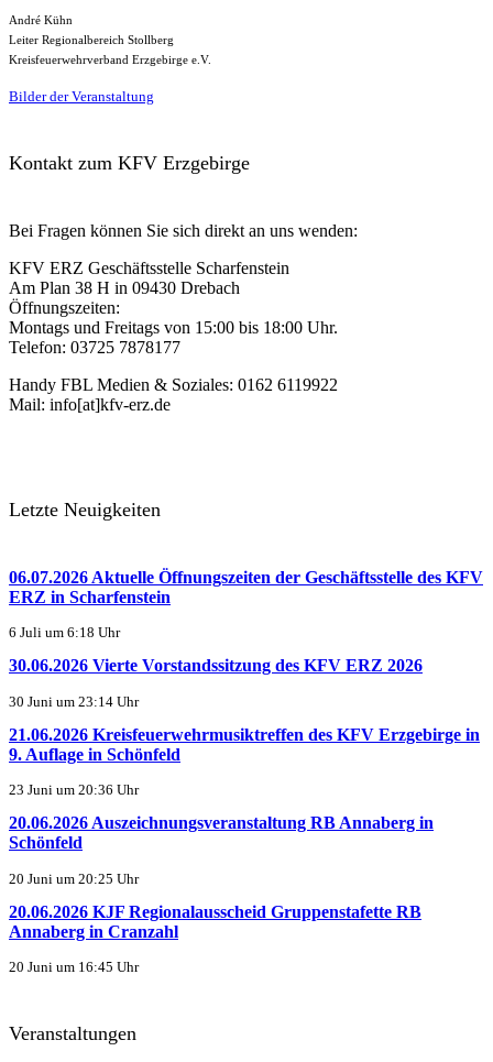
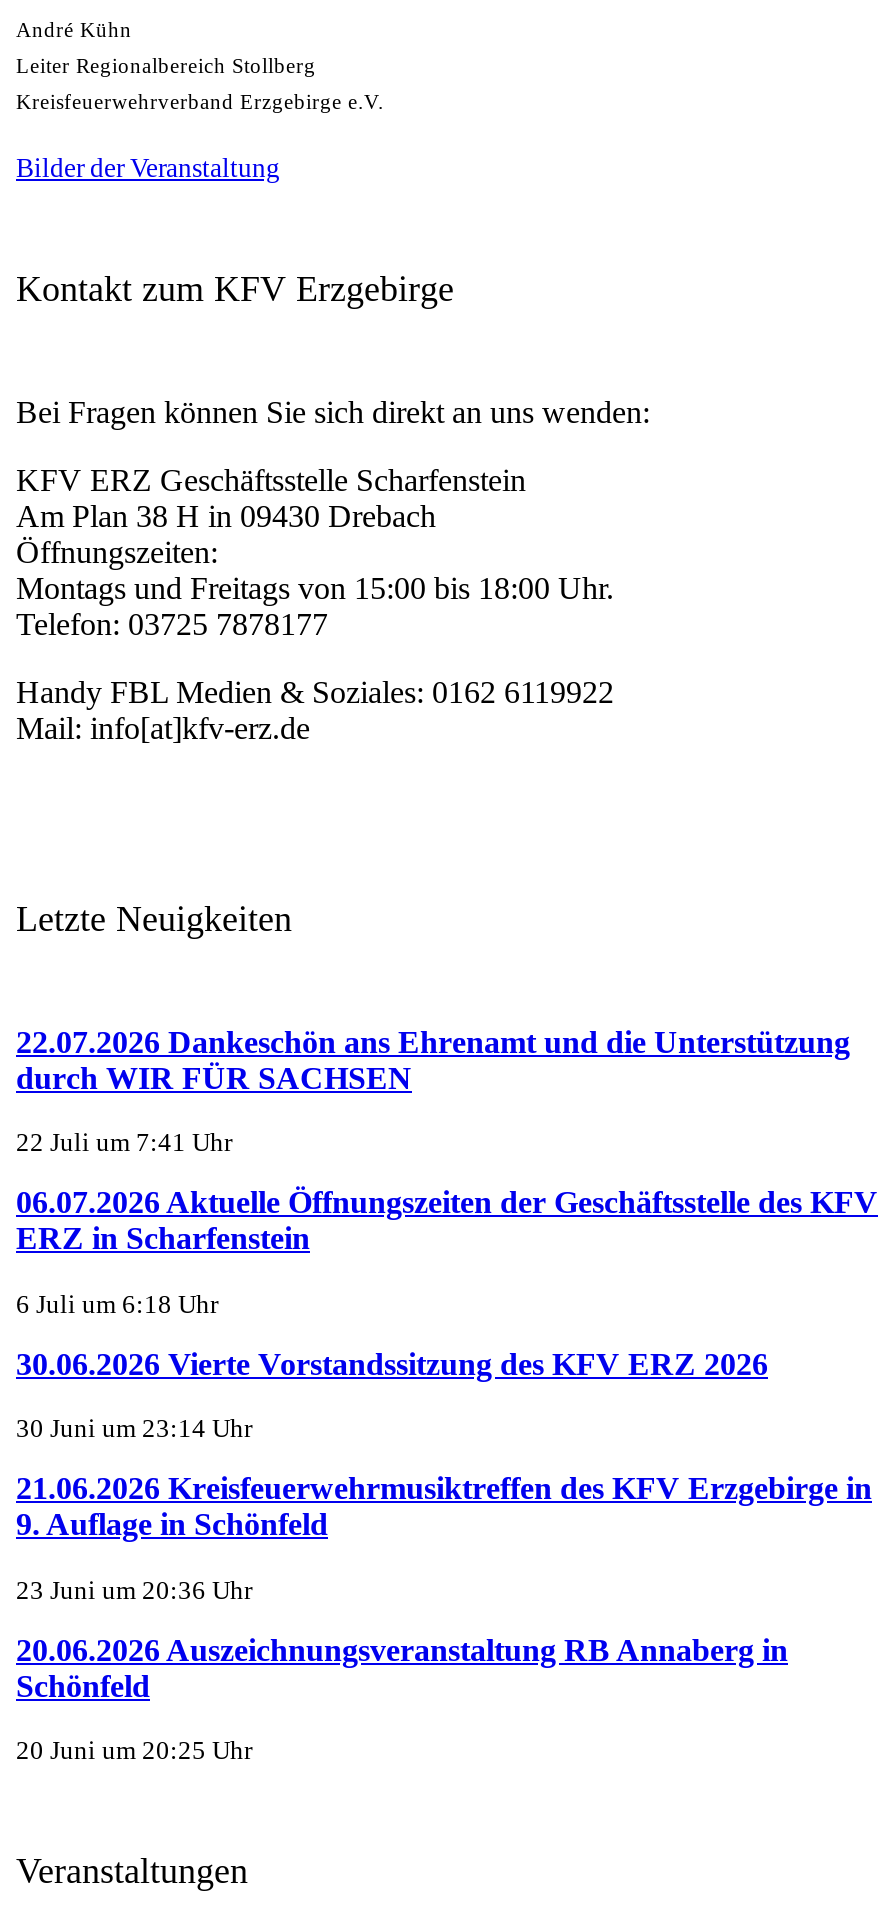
+ 22.07.2026 Dankeschön ans Ehrenamt und die Unterstützung
+ durch WIR FÜR SACHSEN
+ 22 Juli um 7:41 Uhr

moved down: 06.07.2026 Aktuelle Öffnungszeiten der Geschäftsstelle des KFV | ERZ in Scharfenstein | 6 Juli um 6:18 Uhr | ... | Schönfeld | 20 Juni um 20:25 Uhr

- 20.06.2026 KJF Regionalausscheid Gruppenstafette RB
- Annaberg in Cranzahl
- 20 Juni um 16:45 Uhr
